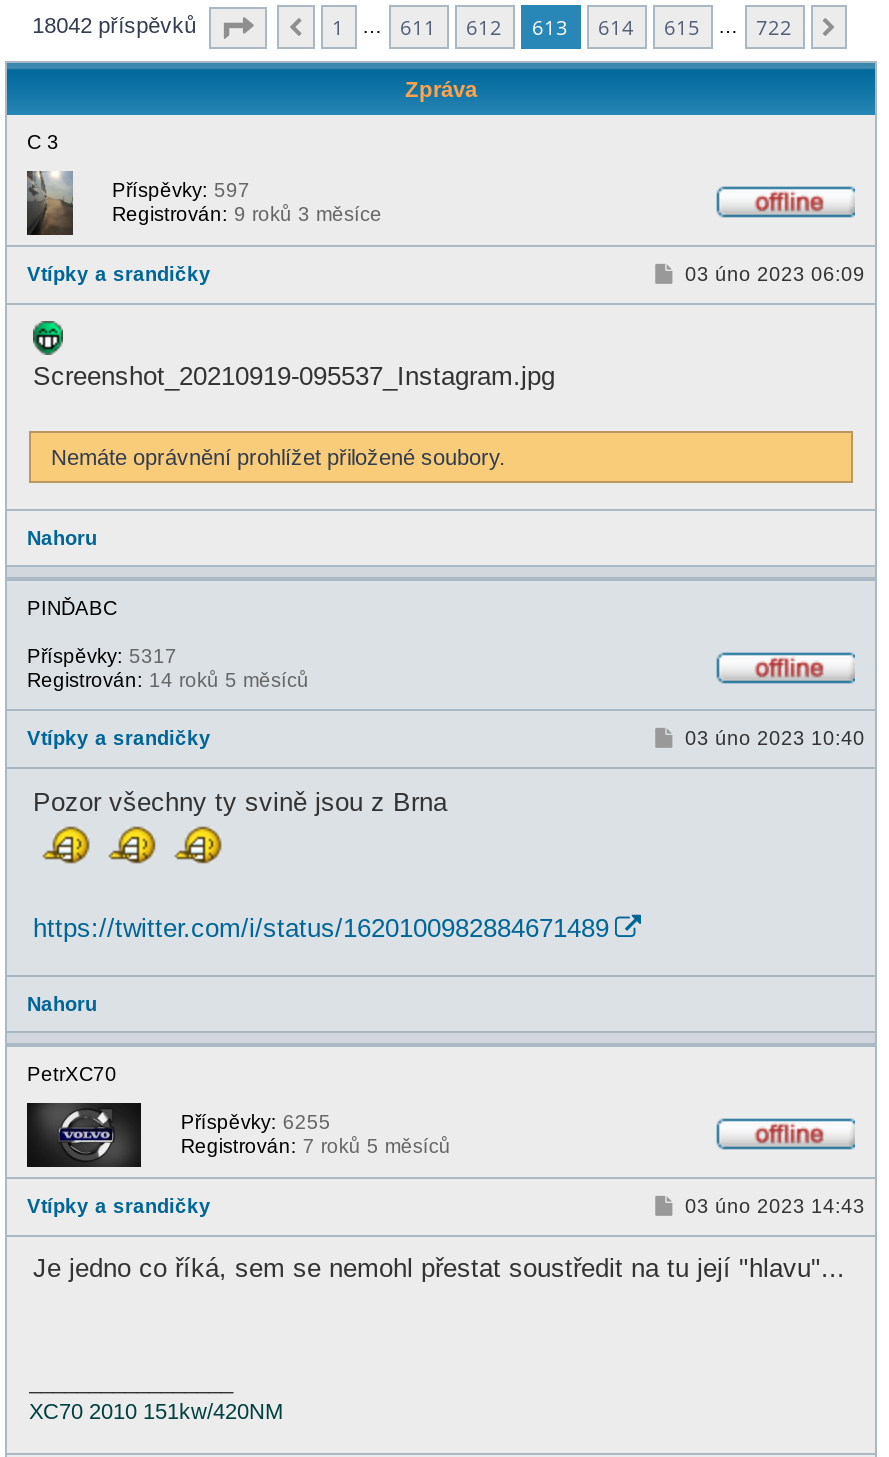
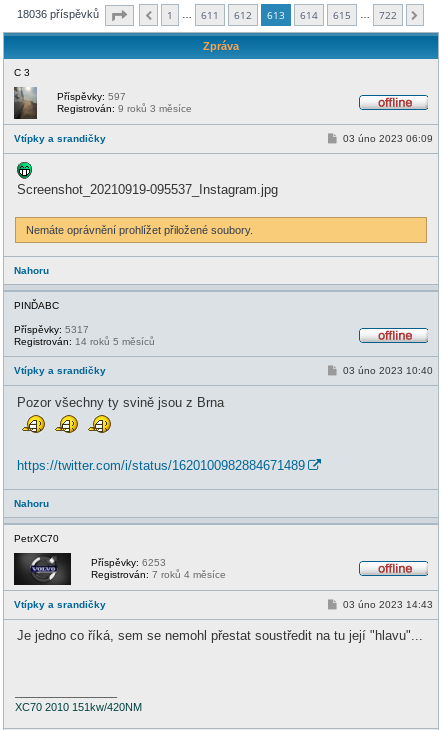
- 18042 příspěvků
+ 18036 příspěvků

- Příspěvky: 6255
+ Příspěvky: 6253

- Registrován: 7 roků 5 měsíců
+ Registrován: 7 roků 4 měsíce
